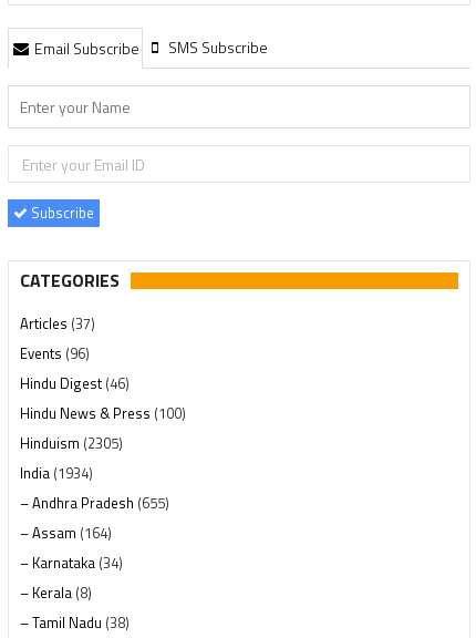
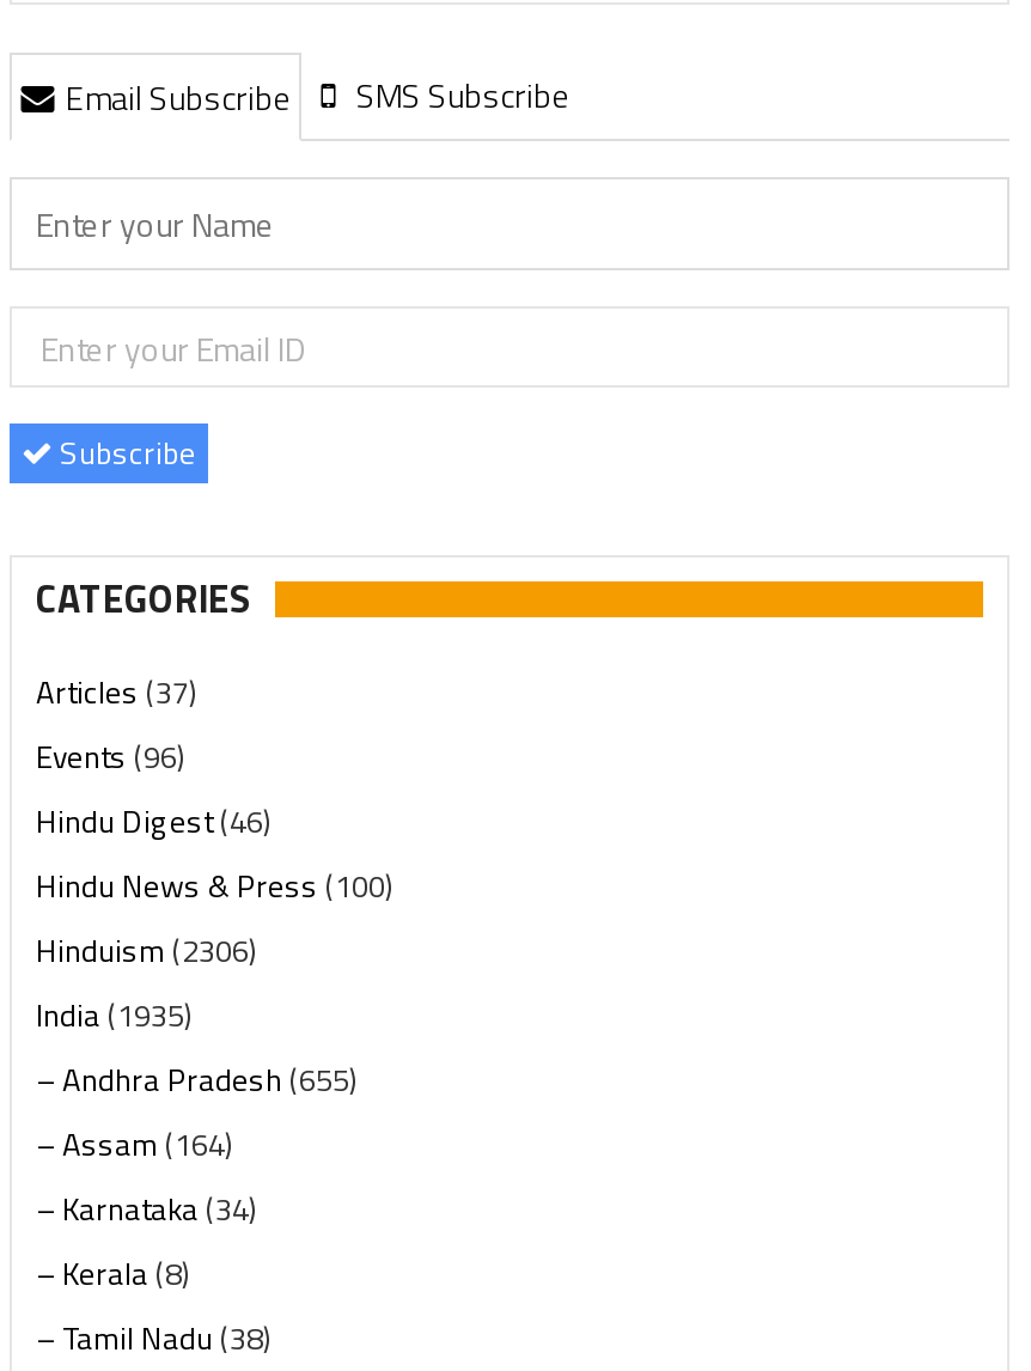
- Hinduism (2305)
+ Hinduism (2306)

- India (1934)
+ India (1935)
